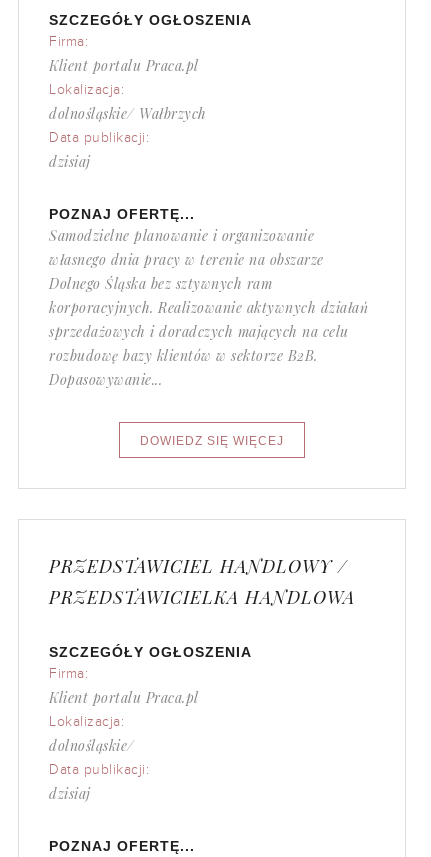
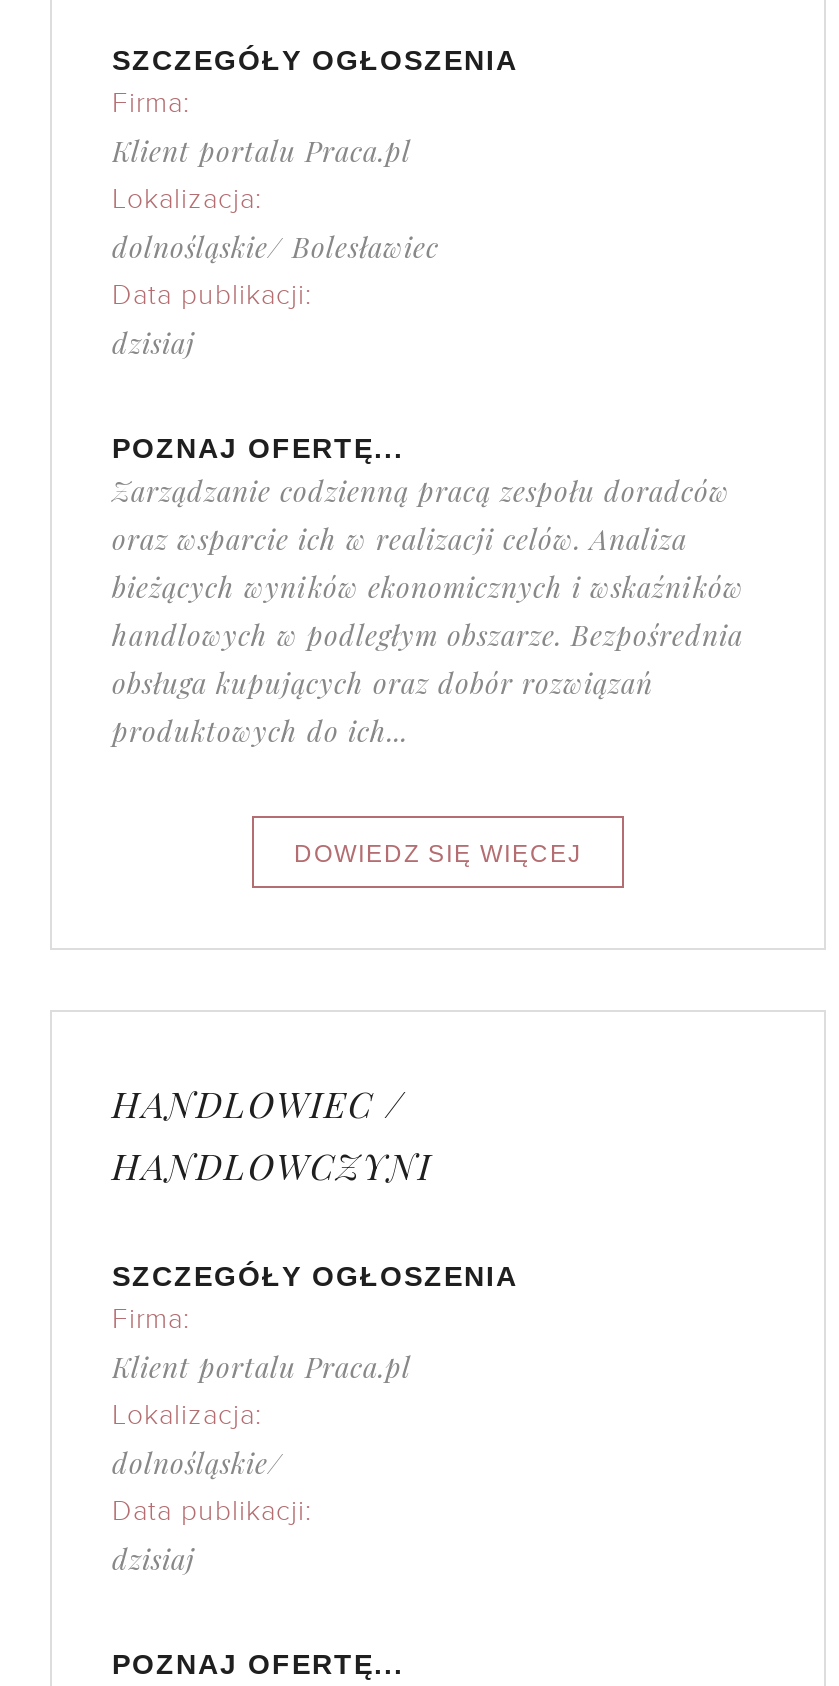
- dolnośląskie/ Wałbrzych
+ dolnośląskie/ Bolesławiec

- Samodzielne planowanie i organizowanie
- własnego dnia pracy w terenie na obszarze
- Dolnego Śląska bez sztywnych ram
- korporacyjnych. Realizowanie aktywnych działań
- sprzedażowych i doradczych mających na celu
- rozbudowę bazy klientów w sektorze B2B.
- Dopasowywanie...
+ Zarządzanie codzienną pracą zespołu doradców
+ oraz wsparcie ich w realizacji celów. Analiza
+ bieżących wyników ekonomicznych i wskaźników
+ handlowych w podległym obszarze. Bezpośrednia
+ obsługa kupujących oraz dobór rozwiązań
+ produktowych do ich...

- PRZEDSTAWICIEL HANDLOWY /
- PRZEDSTAWICIELKA HANDLOWA
+ HANDLOWIEC /
+ HANDLOWCZYNI
